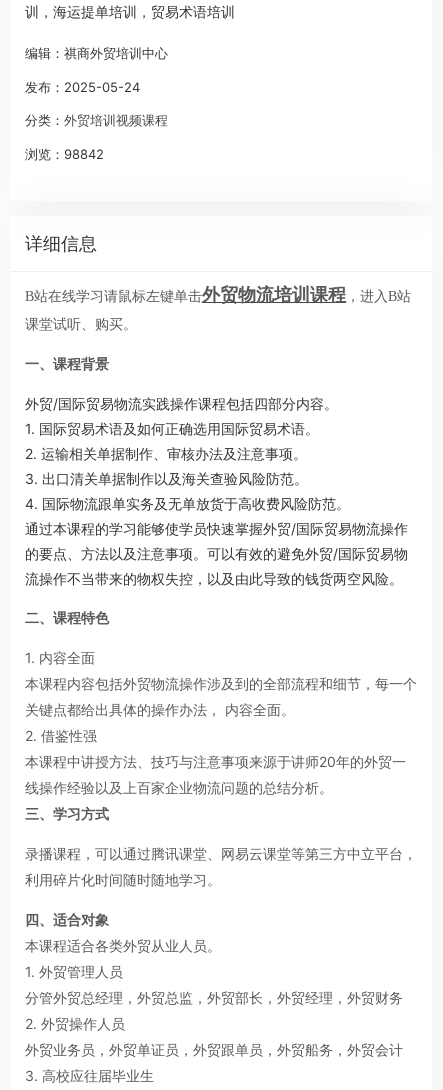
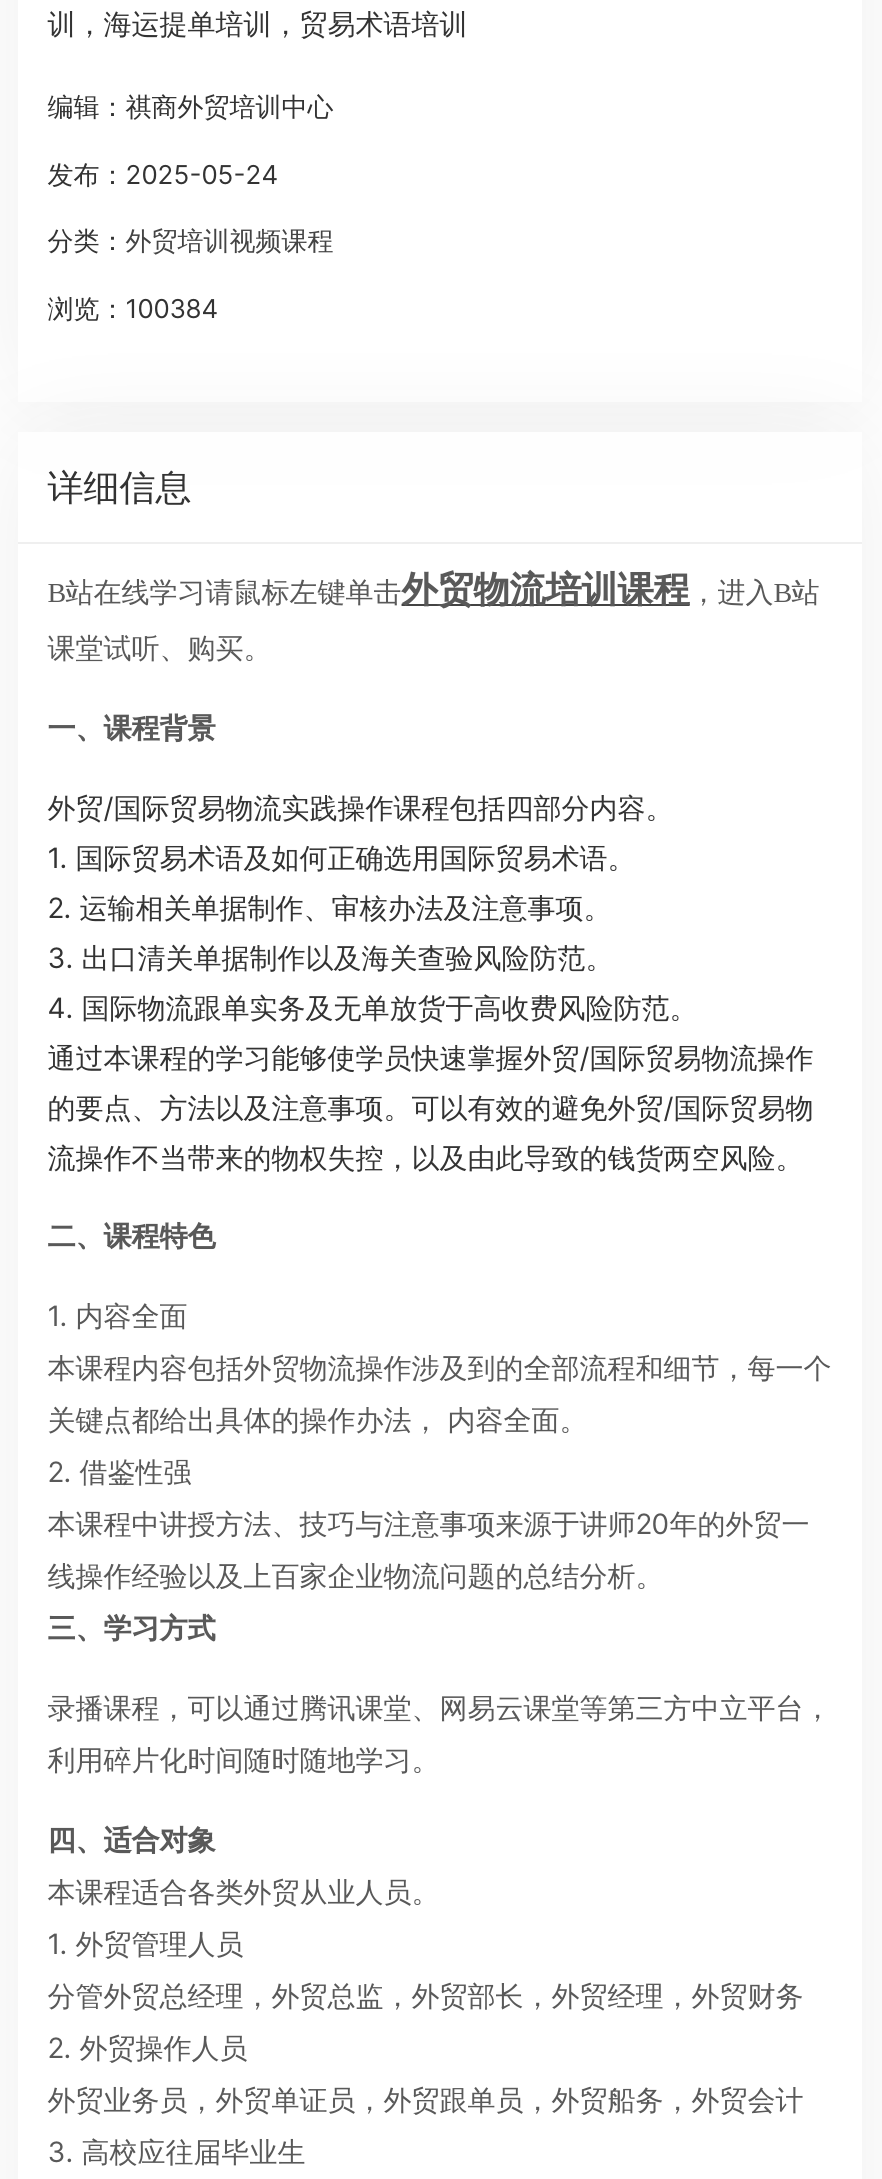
- 浏览：98842
+ 浏览：100384
